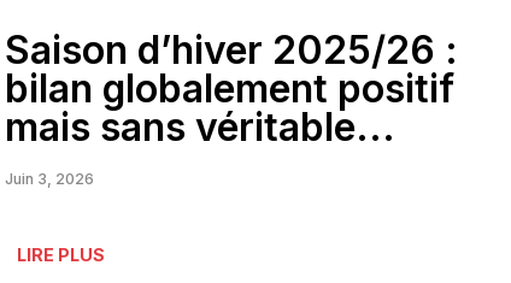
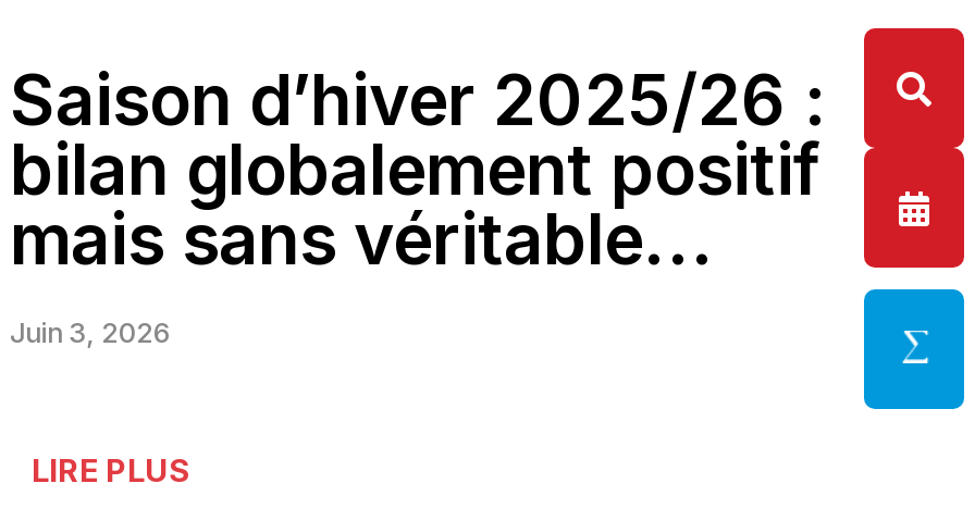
+ [image]

+ [image]
